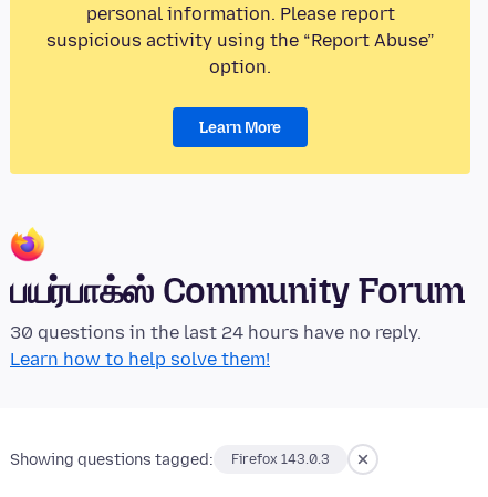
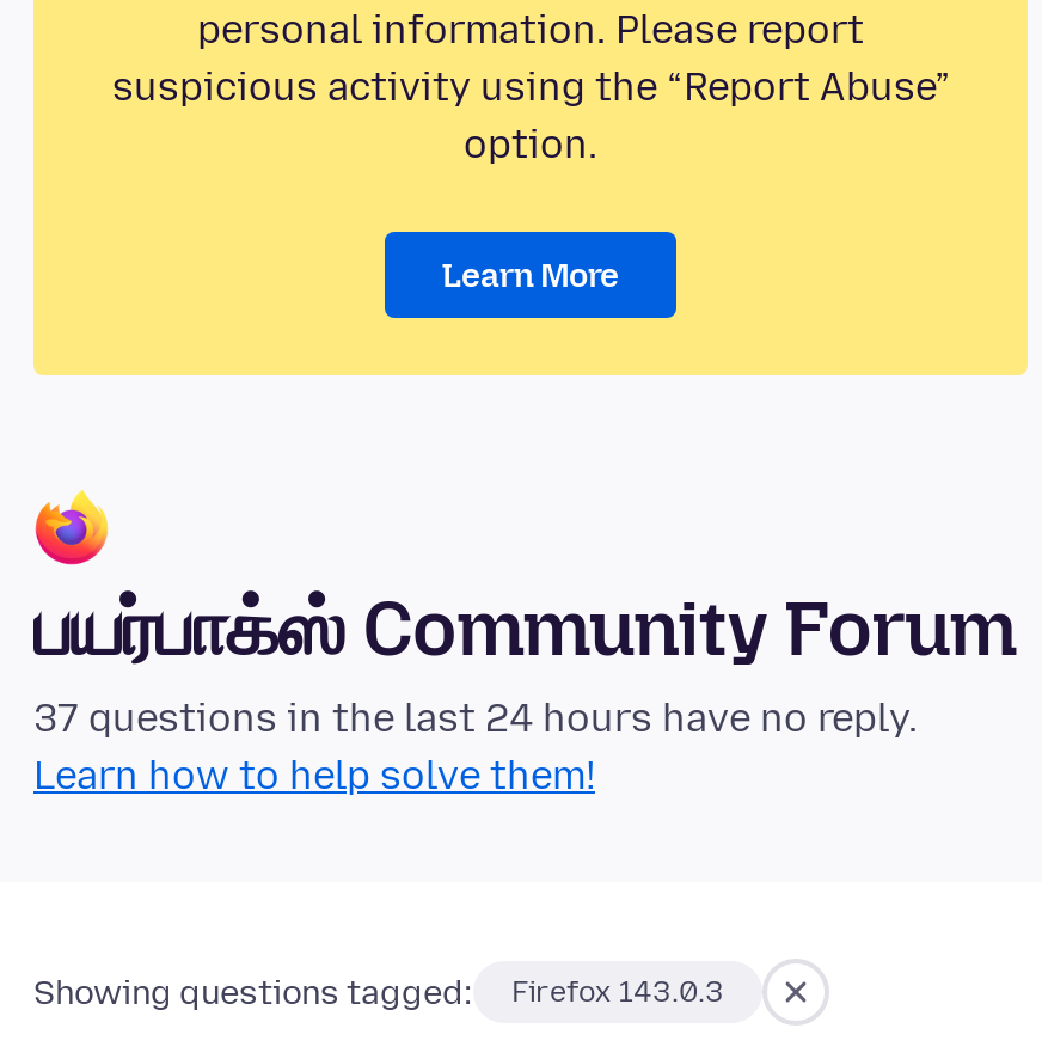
- 30 questions in the last 24 hours have no reply.
+ 37 questions in the last 24 hours have no reply.
